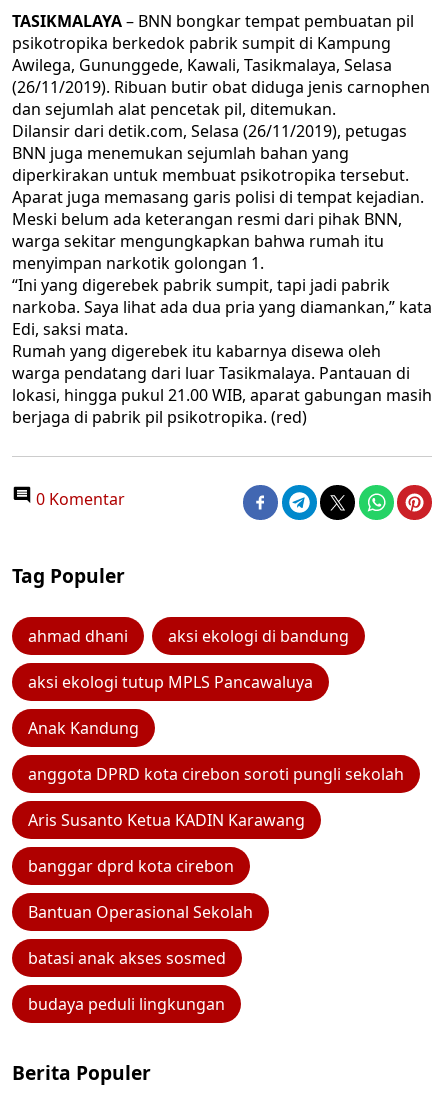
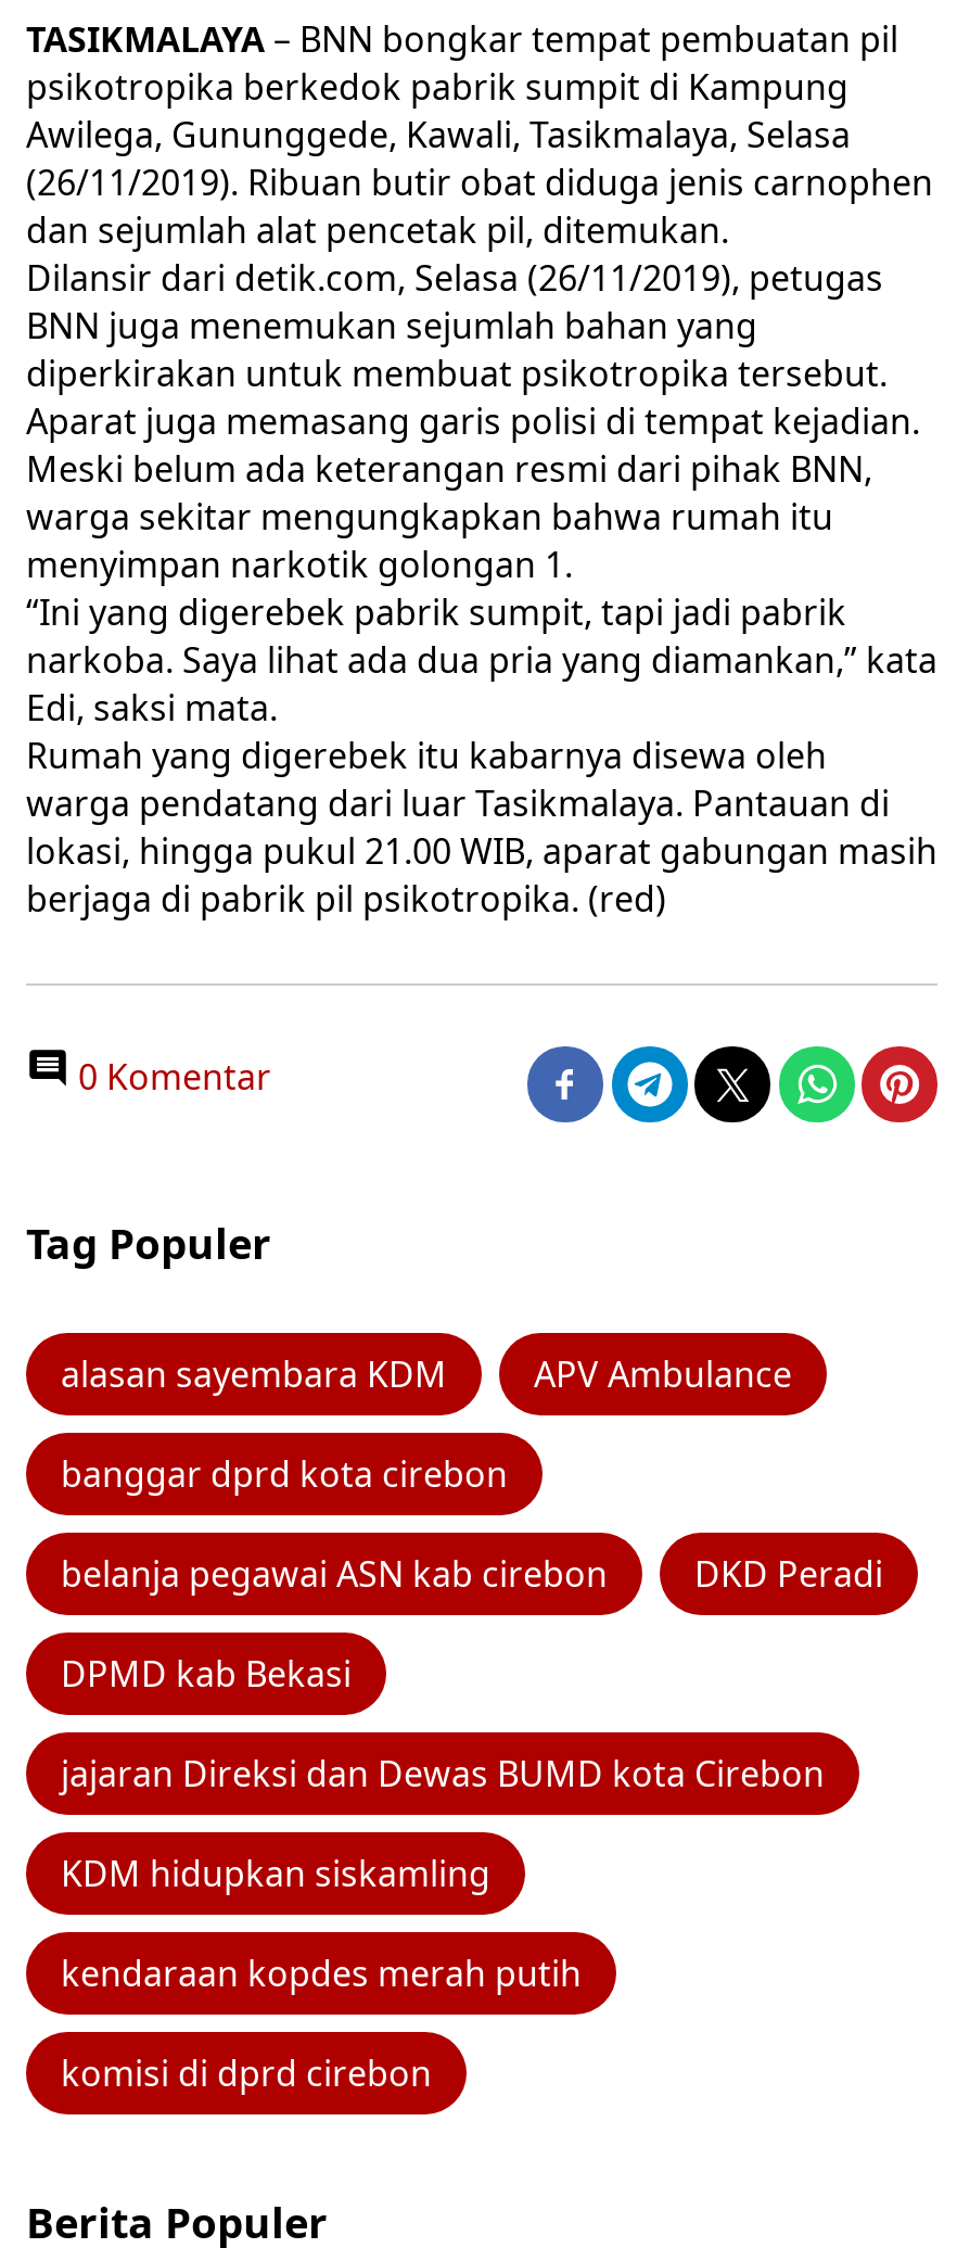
- ahmad dhani
- aksi ekologi di bandung
- aksi ekologi tutup MPLS Pancawaluya
- Anak Kandung
- anggota DPRD kota cirebon soroti pungli sekolah
- Aris Susanto Ketua KADIN Karawang
+ alasan sayembara KDM
+ APV Ambulance

moved up: banggar dprd kota cirebon

- Bantuan Operasional Sekolah
- batasi anak akses sosmed
- budaya peduli lingkungan
+ belanja pegawai ASN kab cirebon
+ DKD Peradi
+ DPMD kab Bekasi
+ jajaran Direksi dan Dewas BUMD kota Cirebon
+ KDM hidupkan siskamling
+ kendaraan kopdes merah putih
+ komisi di dprd cirebon
